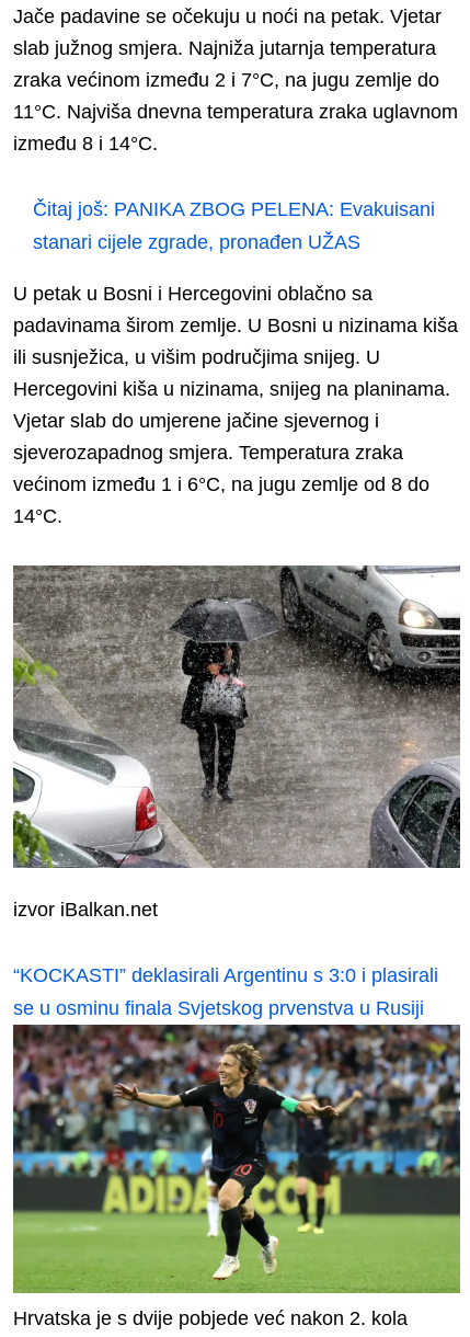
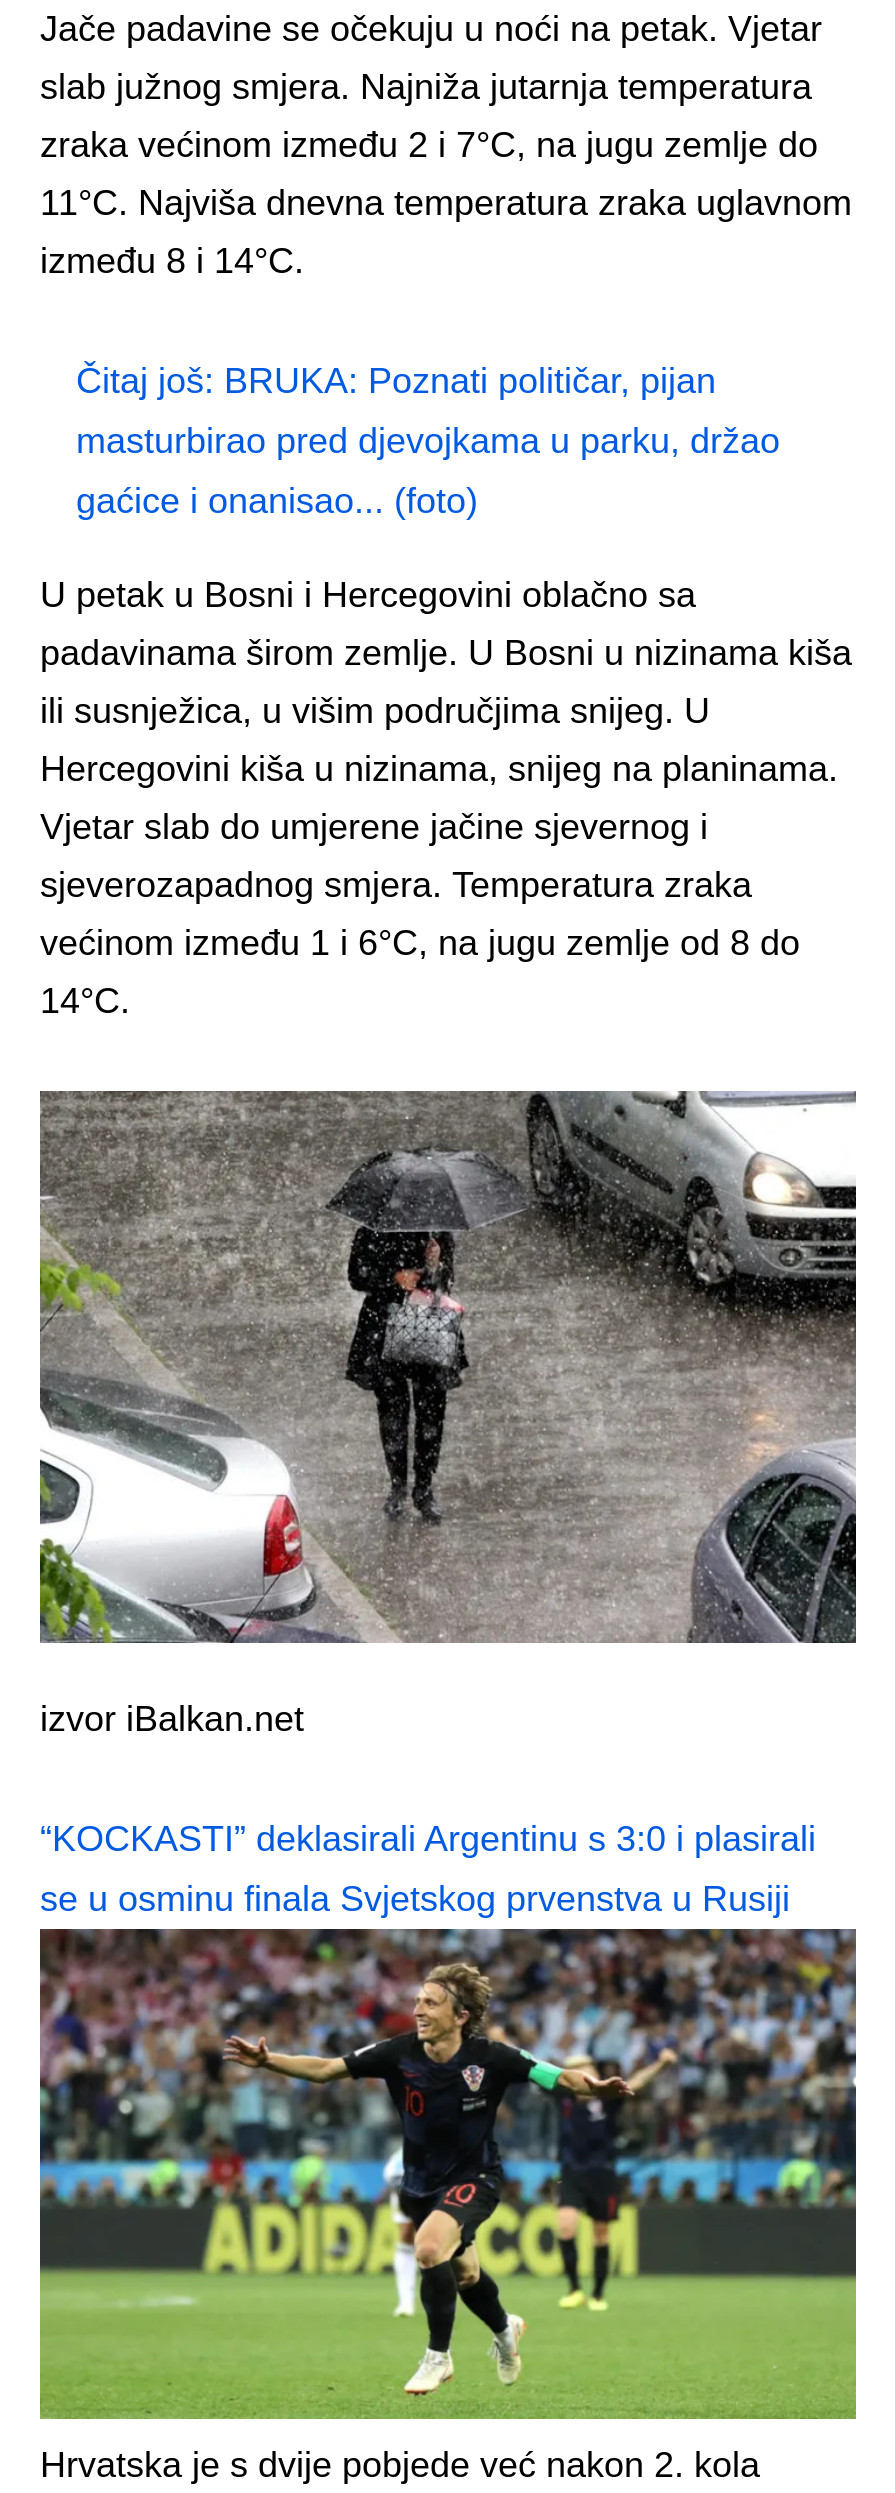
- Čitaj još: PANIKA ZBOG PELENA: Evakuisani
- stanari cijele zgrade, pronađen UŽAS
+ Čitaj još: BRUKA: Poznati političar, pijan
+ masturbirao pred djevojkama u parku, držao
+ gaćice i onanisao... (foto)
